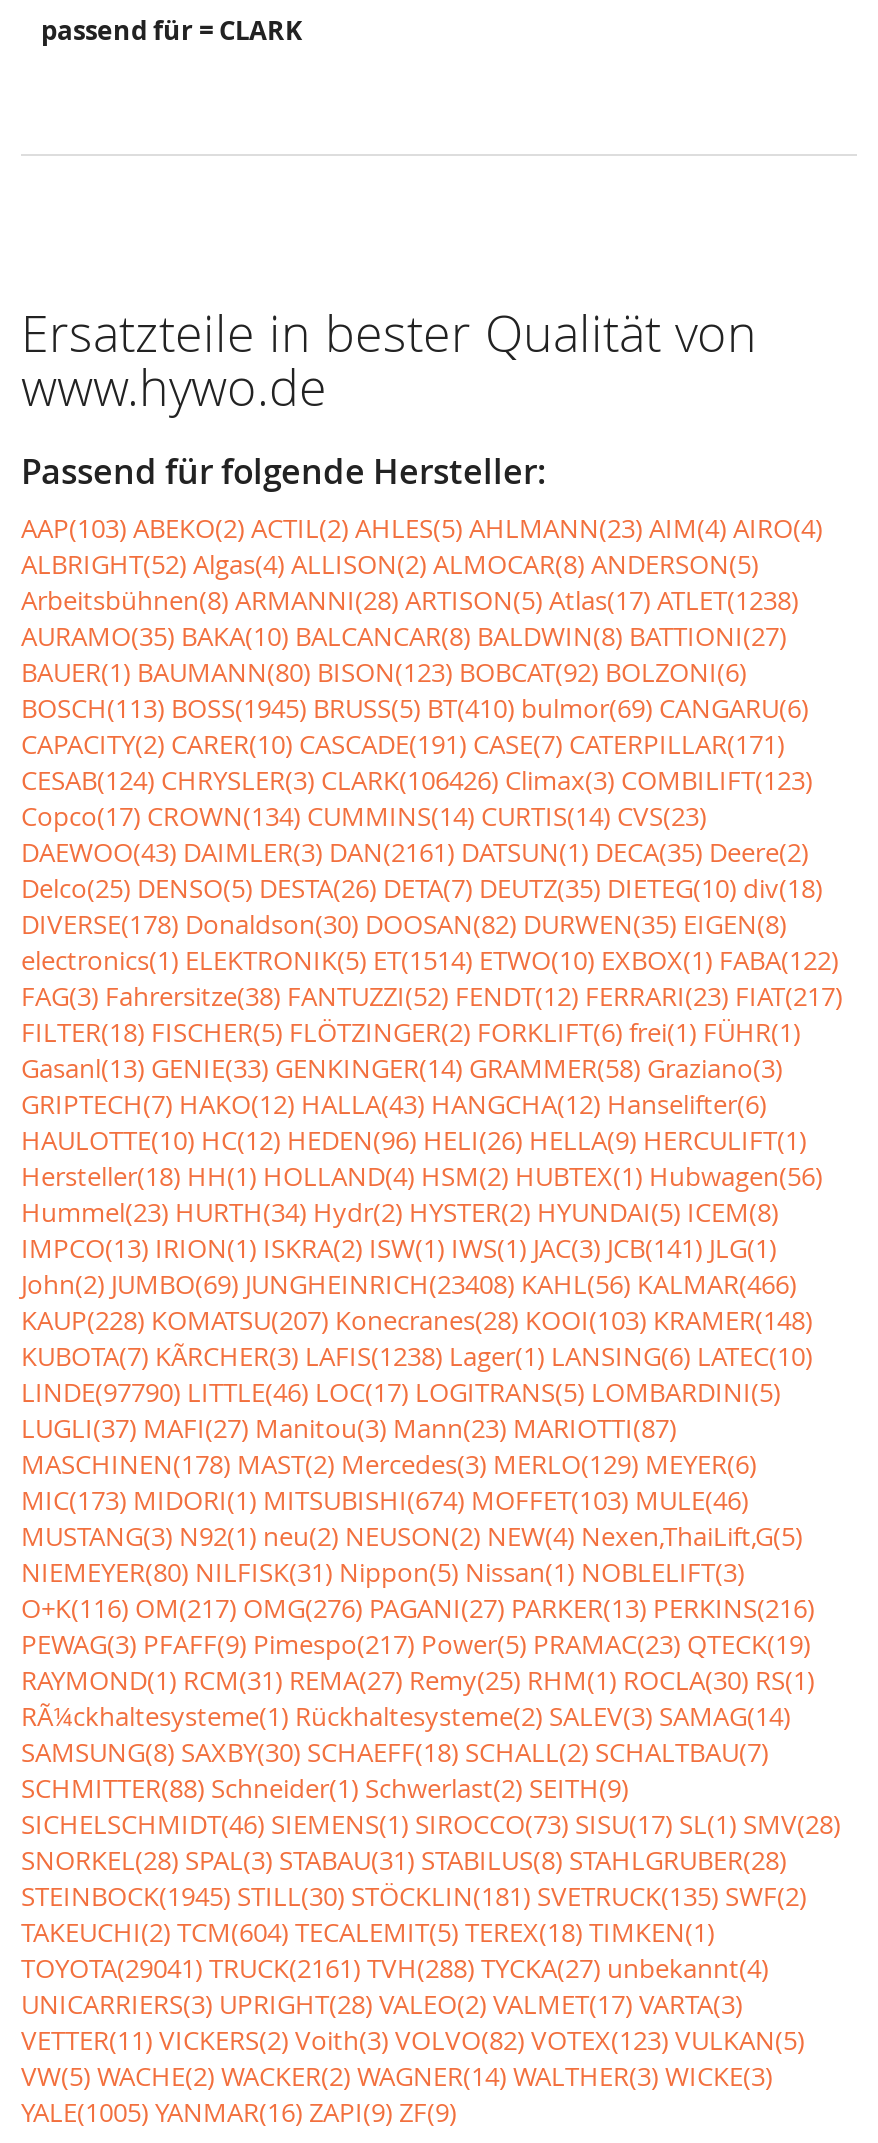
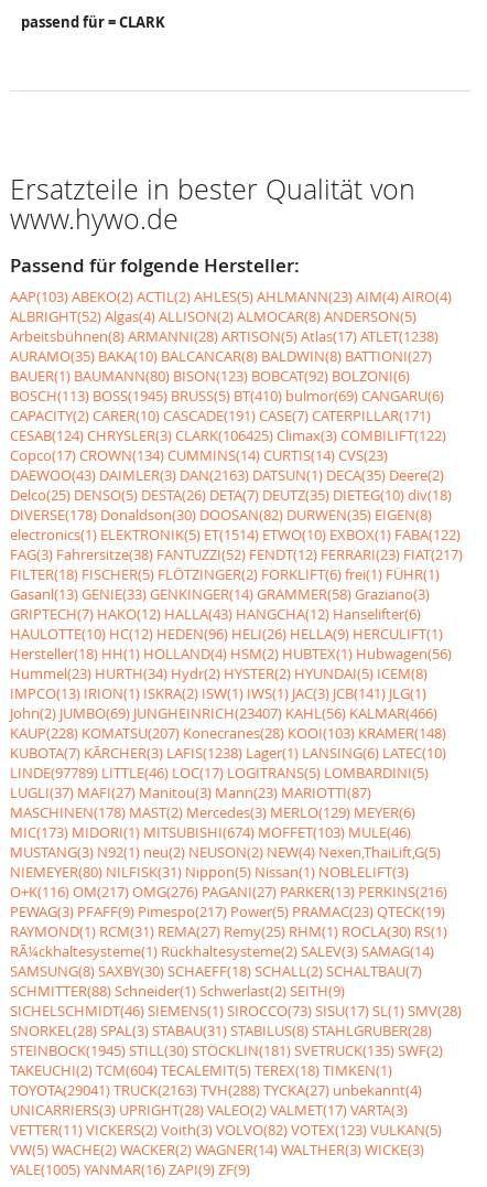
- CESAB(124) CHRYSLER(3) CLARK(106426) Climax(3) COMBILIFT(123)
+ CESAB(124) CHRYSLER(3) CLARK(106425) Climax(3) COMBILIFT(122)

- DAEWOO(43) DAIMLER(3) DAN(2161) DATSUN(1) DECA(35) Deere(2)
+ DAEWOO(43) DAIMLER(3) DAN(2163) DATSUN(1) DECA(35) Deere(2)

- John(2) JUMBO(69) JUNGHEINRICH(23408) KAHL(56) KALMAR(466)
+ John(2) JUMBO(69) JUNGHEINRICH(23407) KAHL(56) KALMAR(466)

- LINDE(97790) LITTLE(46) LOC(17) LOGITRANS(5) LOMBARDINI(5)
+ LINDE(97789) LITTLE(46) LOC(17) LOGITRANS(5) LOMBARDINI(5)

- TOYOTA(29041) TRUCK(2161) TVH(288) TYCKA(27) unbekannt(4)
+ TOYOTA(29041) TRUCK(2163) TVH(288) TYCKA(27) unbekannt(4)
